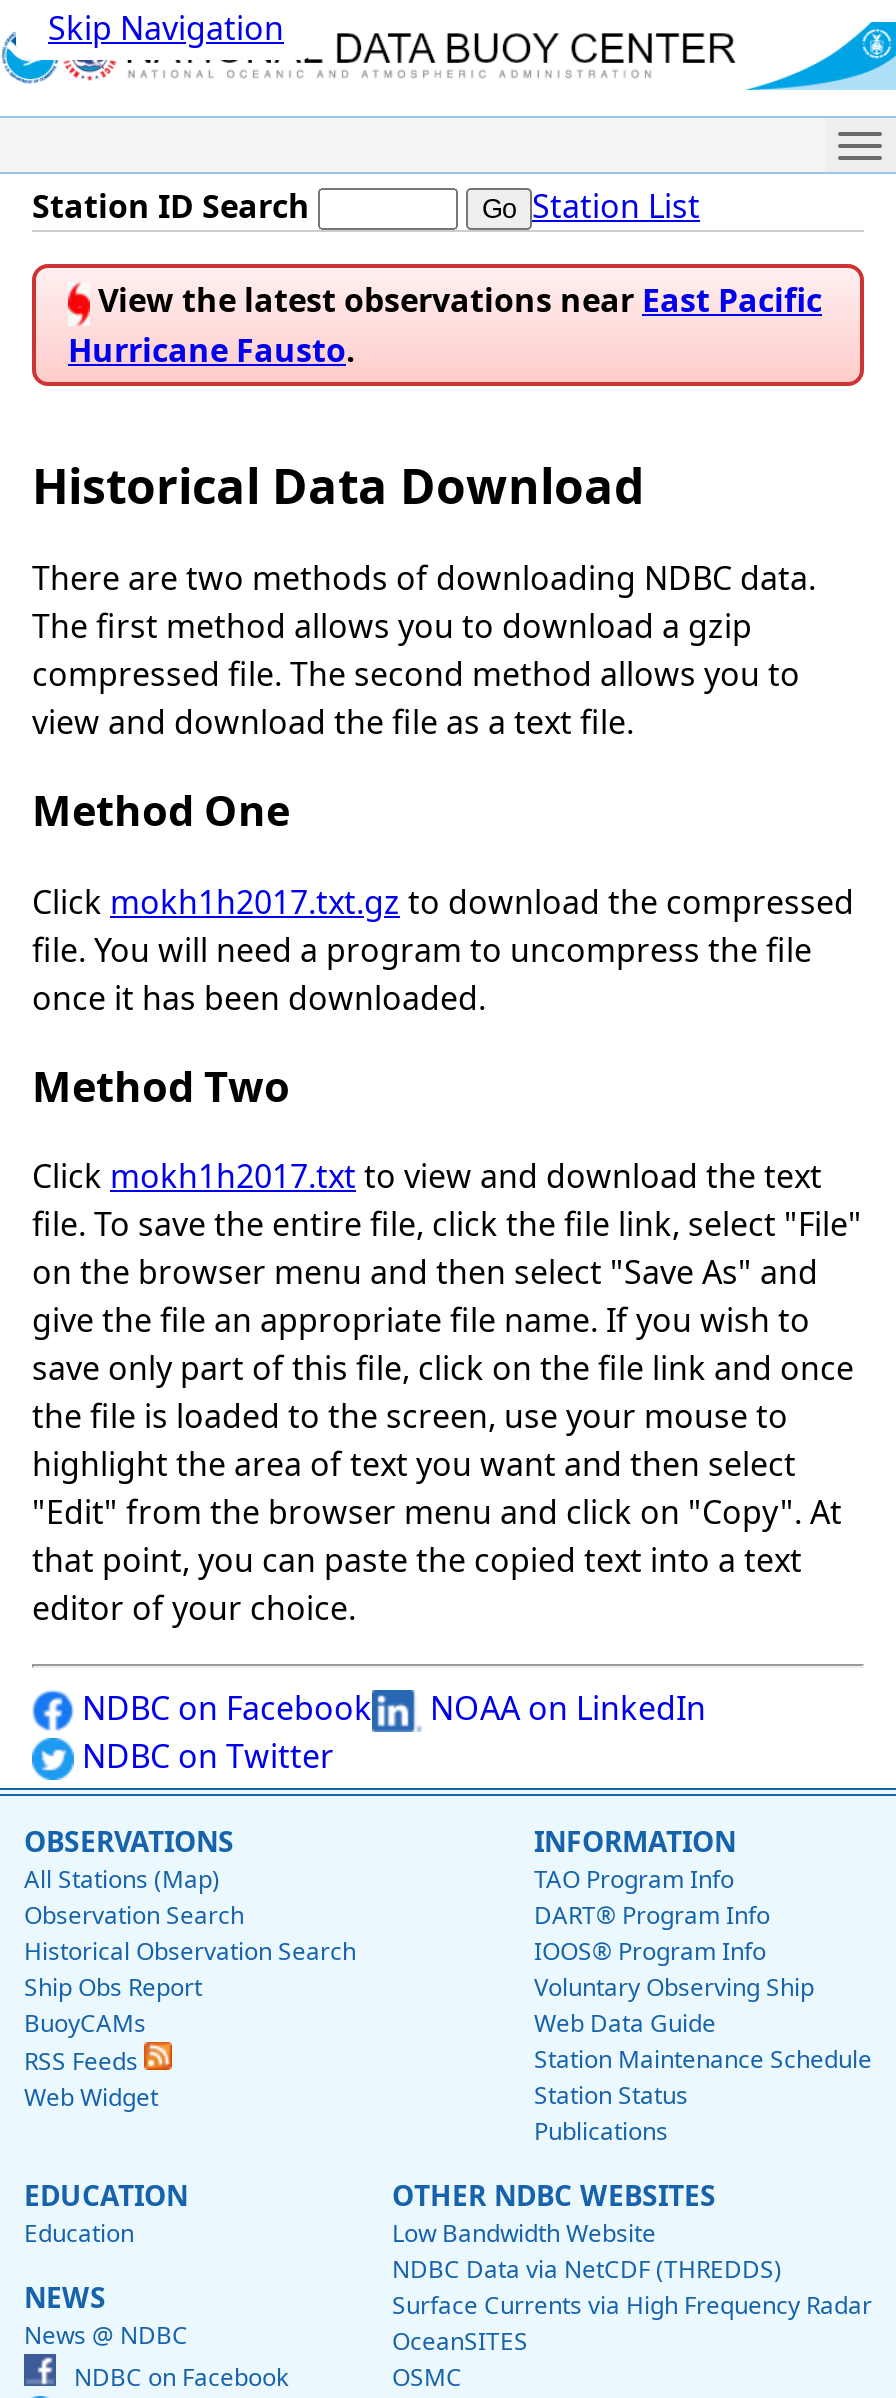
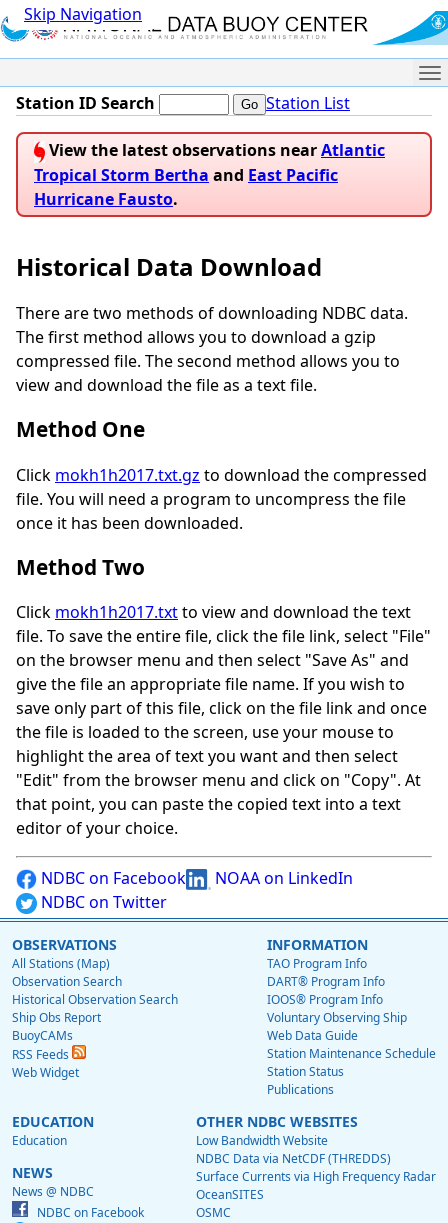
- View the latest observations near East Pacific
+ View the latest observations near Atlantic
+ Tropical Storm Bertha and East Pacific
